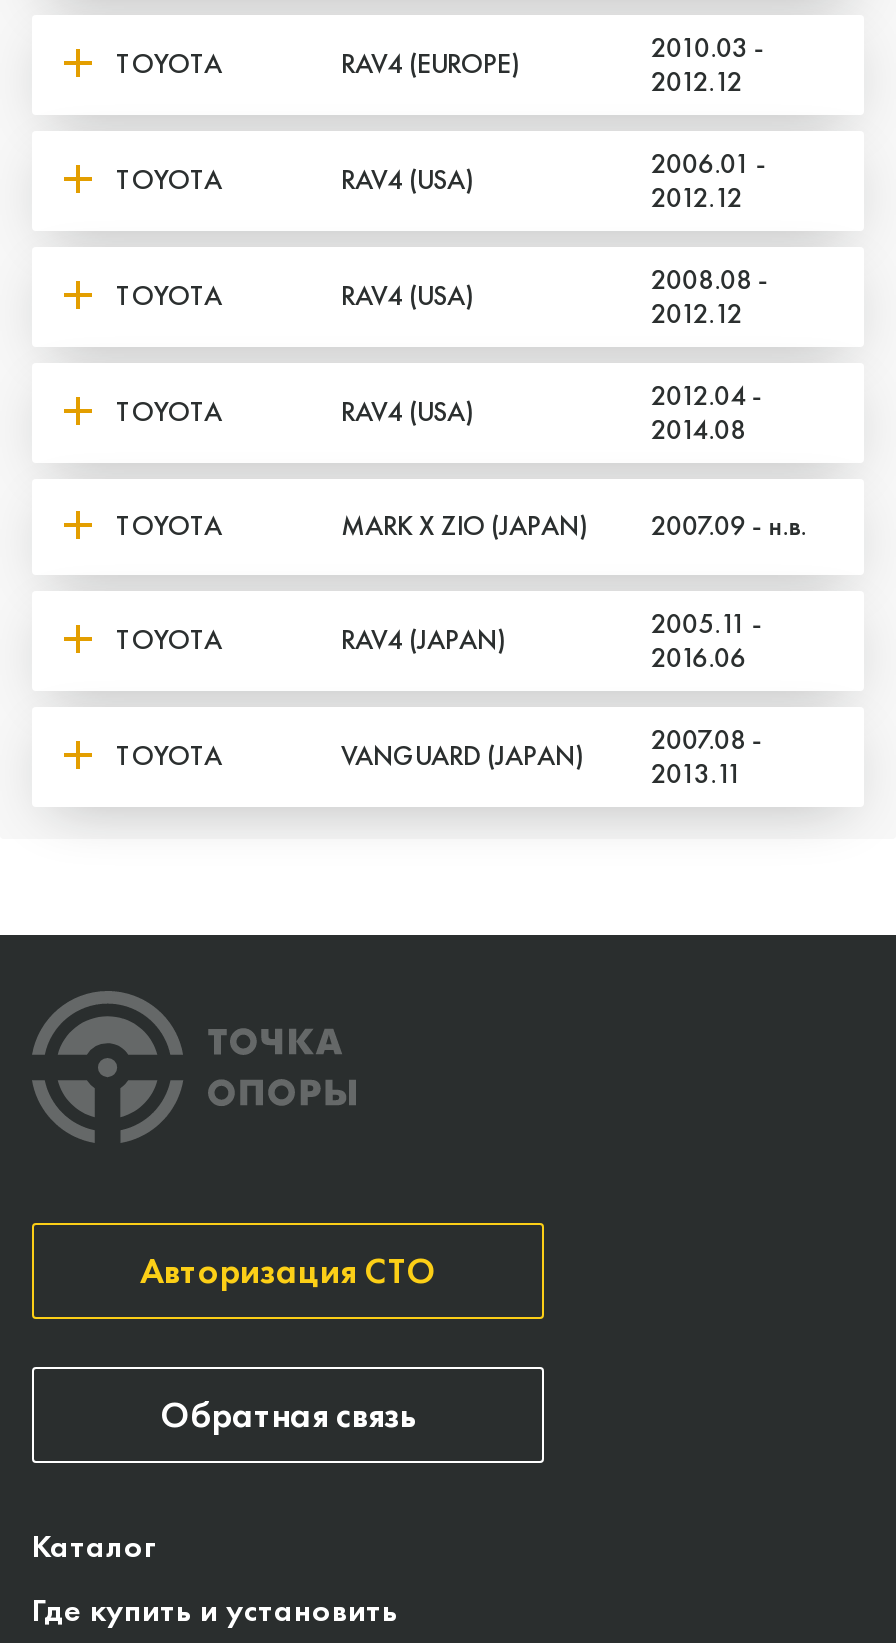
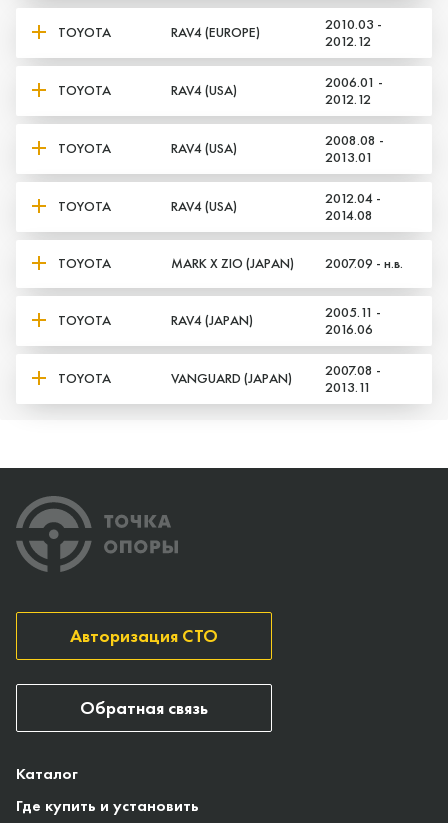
- 2012.12
+ 2013.01
